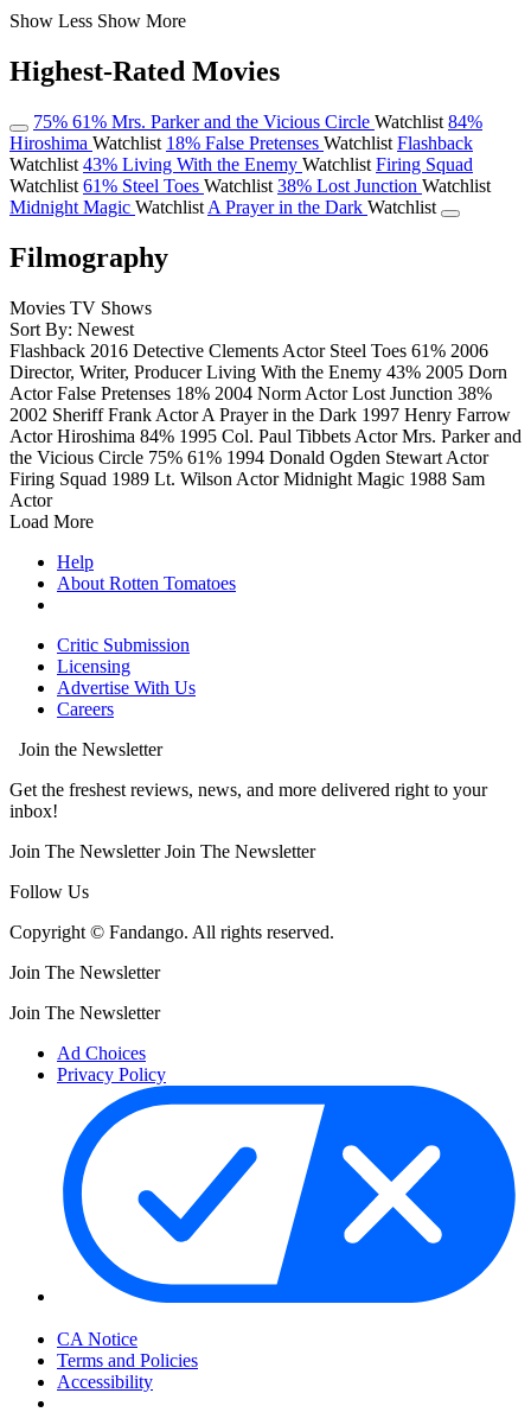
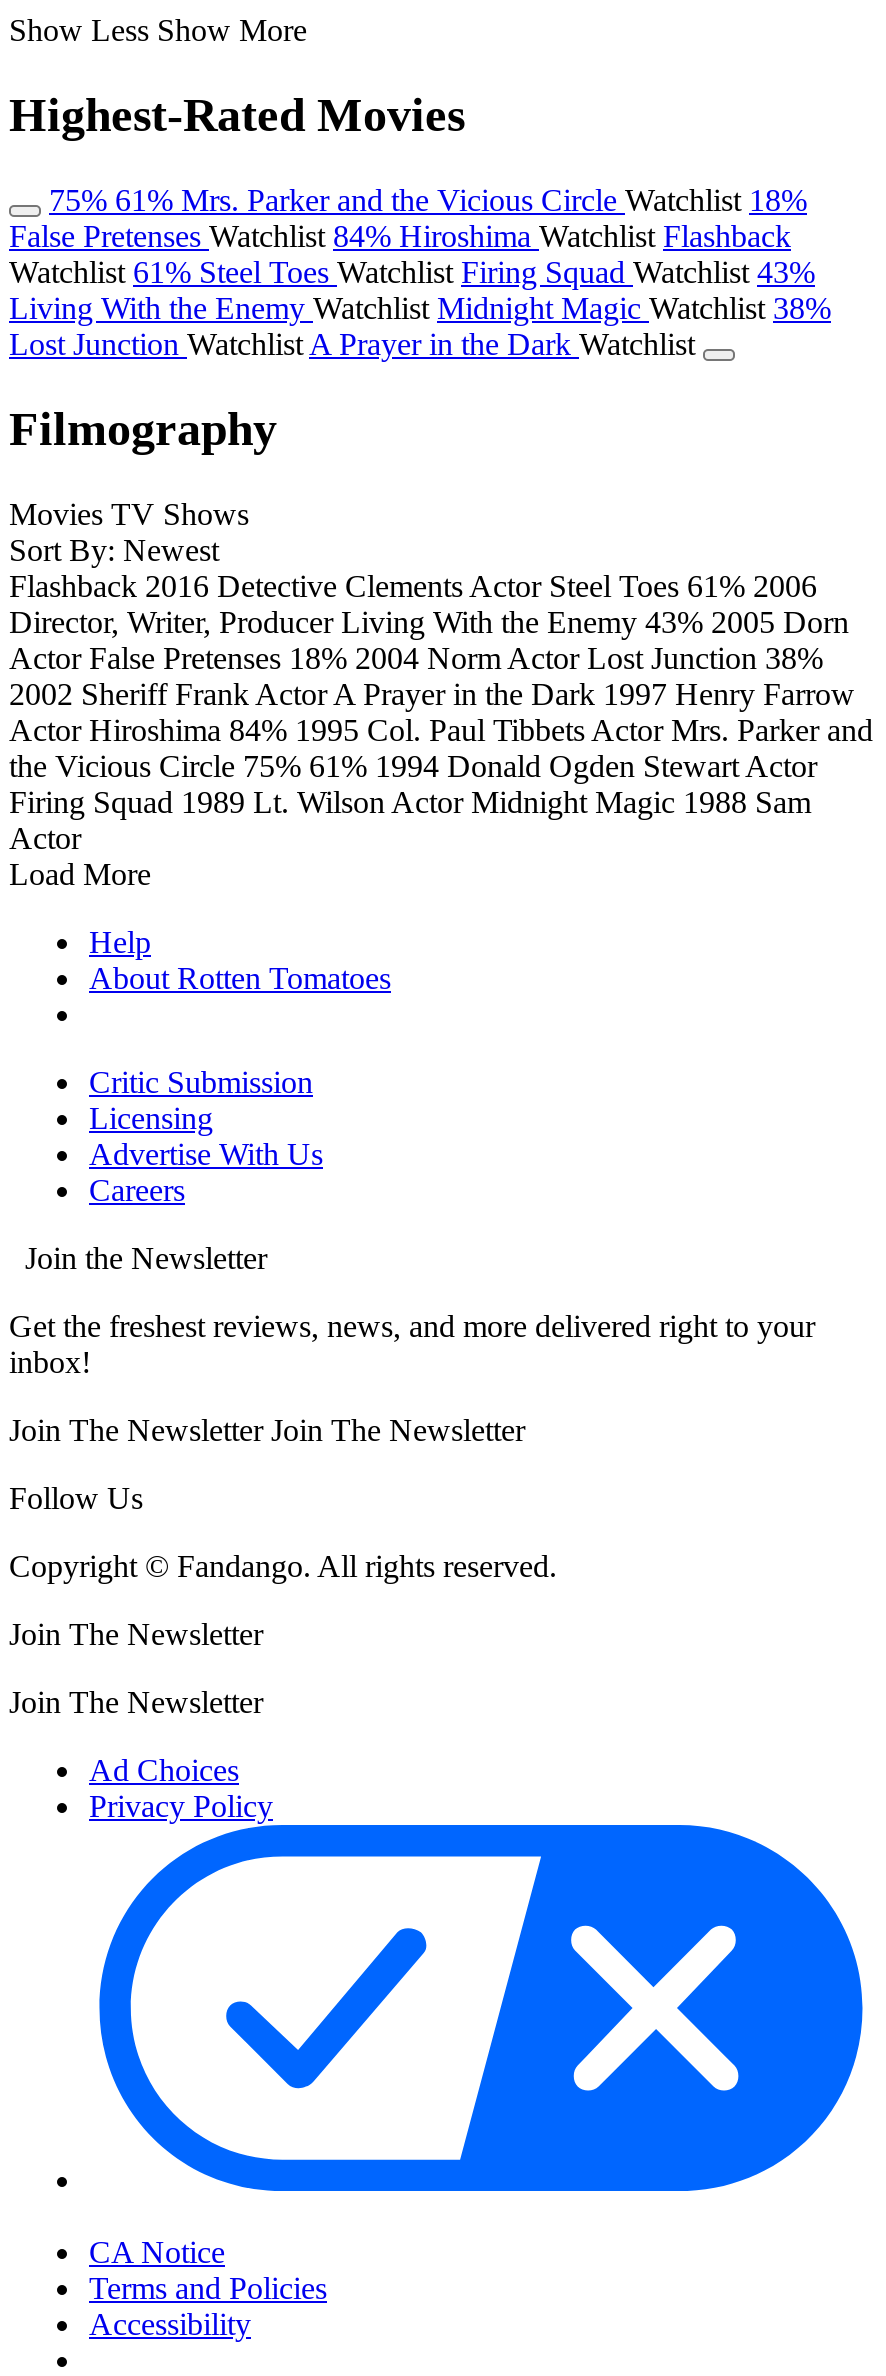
- 75% 61% Mrs. Parker and the Vicious Circle Watchlist 84%
+ 75% 61% Mrs. Parker and the Vicious Circle Watchlist 18%

- Hiroshima Watchlist 18% False Pretenses Watchlist Flashback
+ False Pretenses Watchlist 84% Hiroshima Watchlist Flashback

- Watchlist 43% Living With the Enemy Watchlist Firing Squad
+ Watchlist 61% Steel Toes Watchlist Firing Squad Watchlist 43%

- Watchlist 61% Steel Toes Watchlist 38% Lost Junction Watchlist
+ Living With the Enemy Watchlist Midnight Magic Watchlist 38%

- Midnight Magic Watchlist A Prayer in the Dark Watchlist
+ Lost Junction Watchlist A Prayer in the Dark Watchlist
